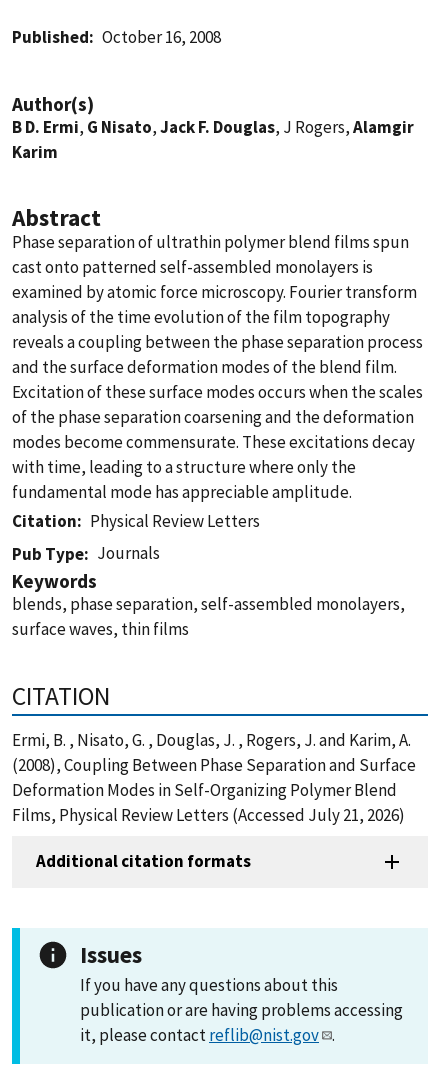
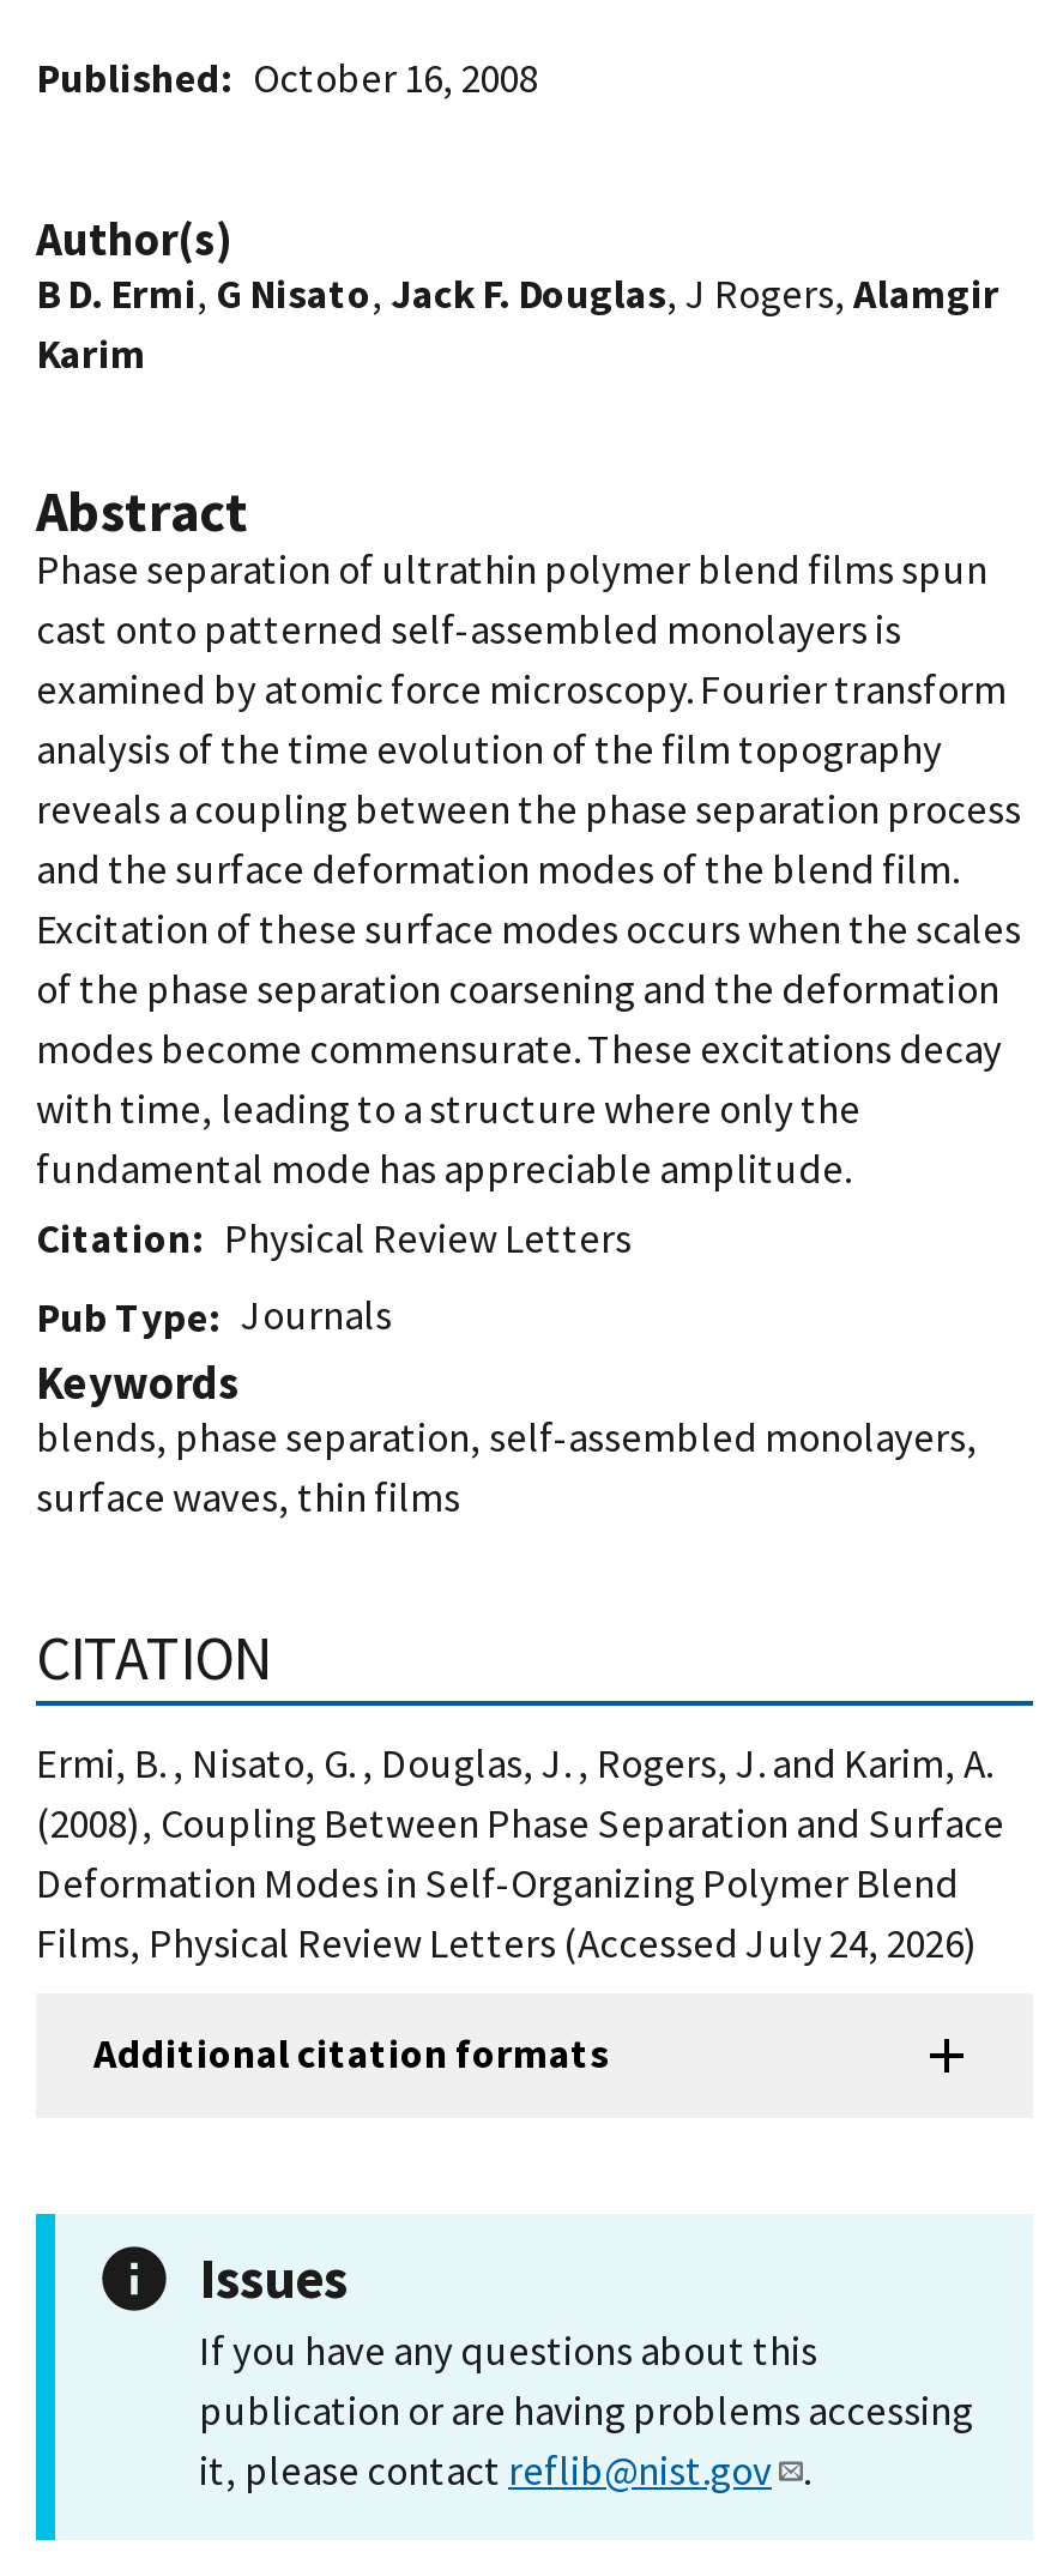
- Films, Physical Review Letters (Accessed July 21, 2026)
+ Films, Physical Review Letters (Accessed July 24, 2026)
